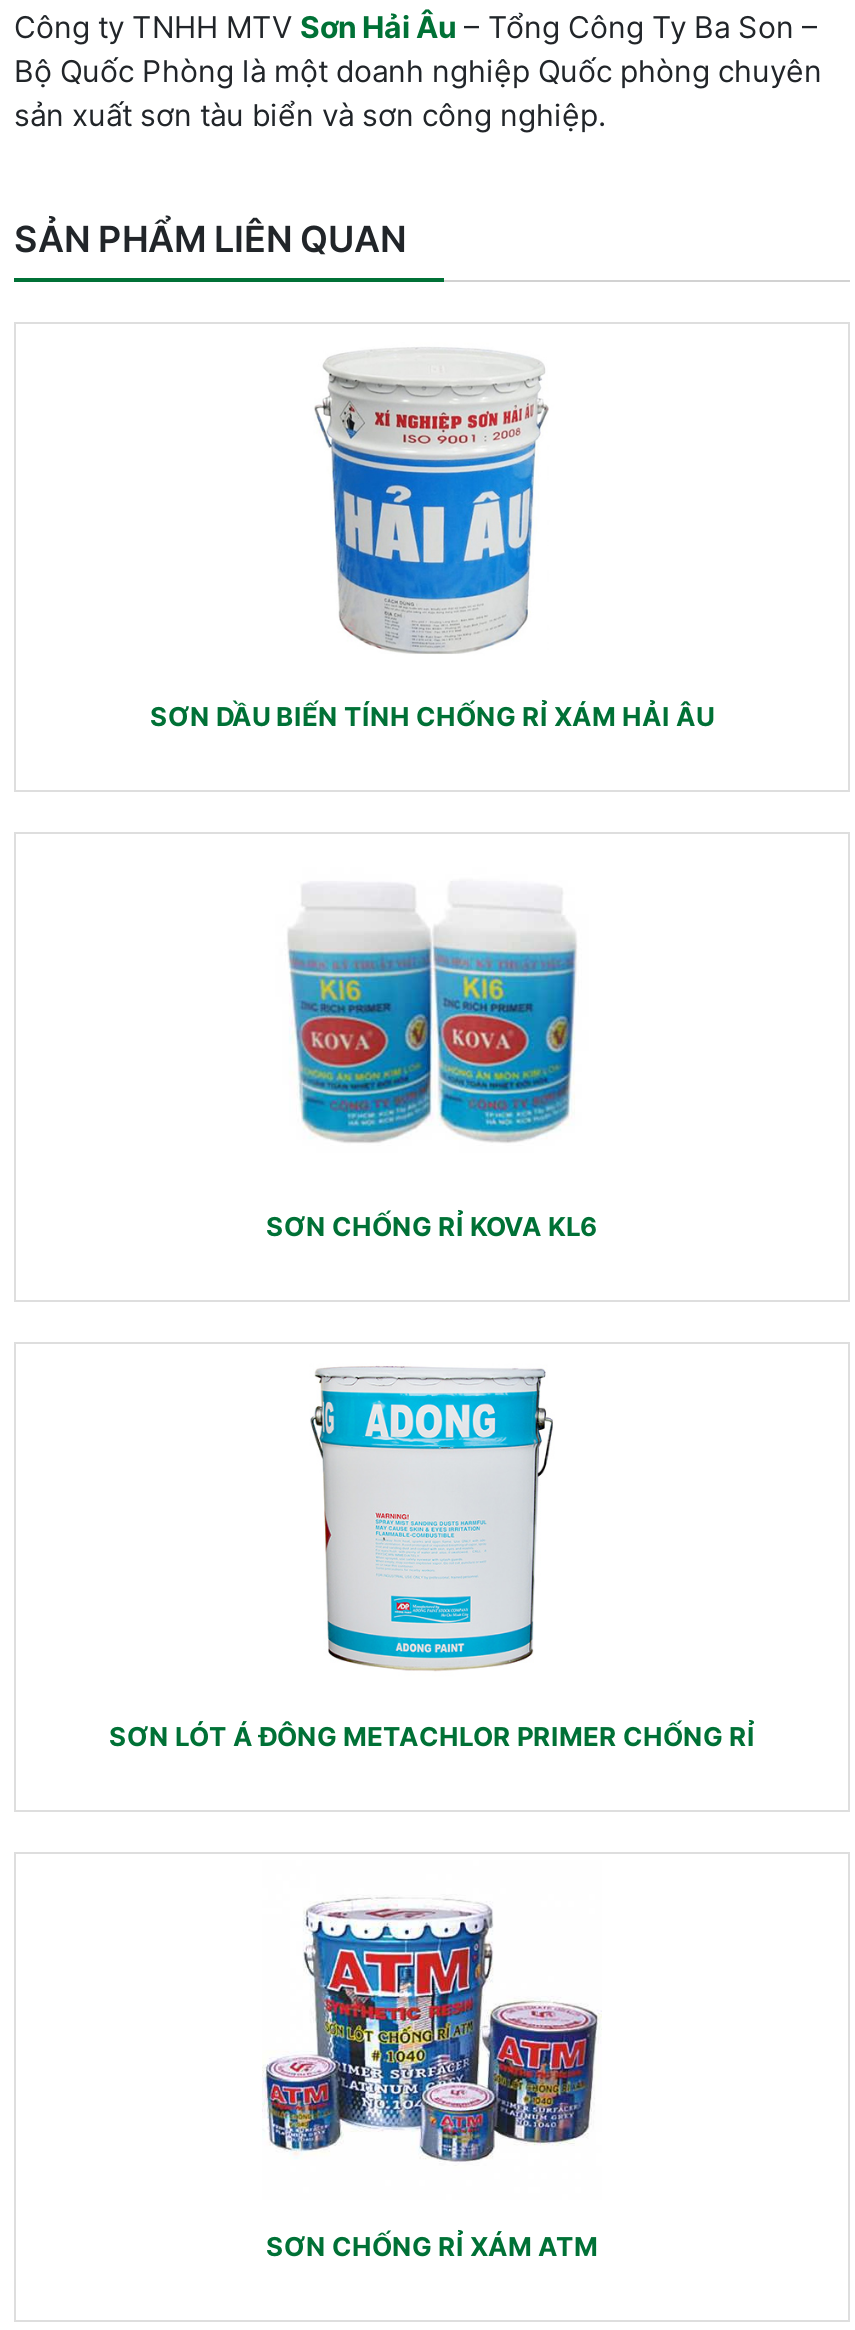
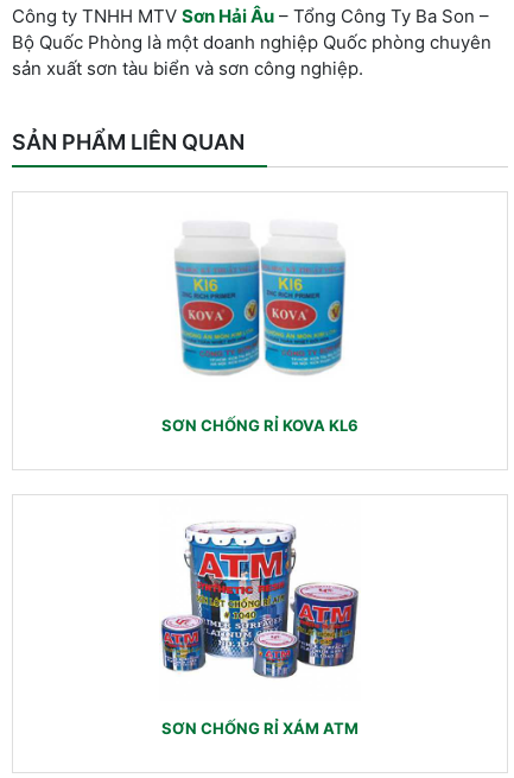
- [image]
- SƠN DẦU BIẾN TÍNH CHỐNG RỈ XÁM HẢI ÂU

- [image]
- SƠN LÓT Á ĐÔNG METACHLOR PRIMER CHỐNG RỈ
